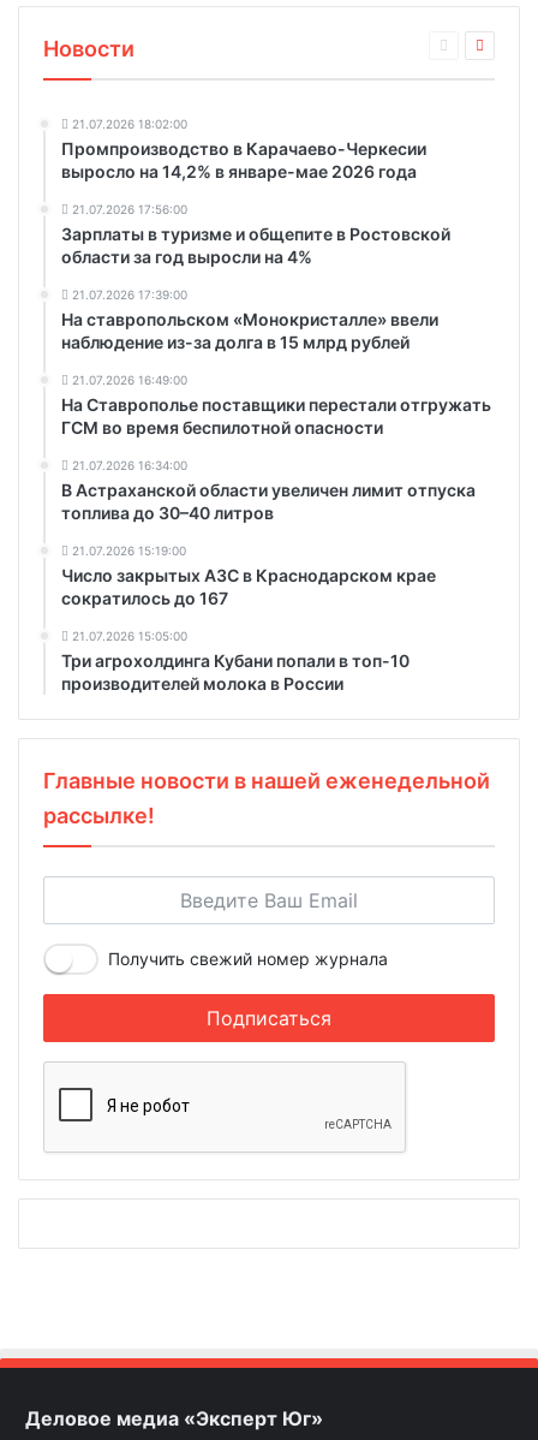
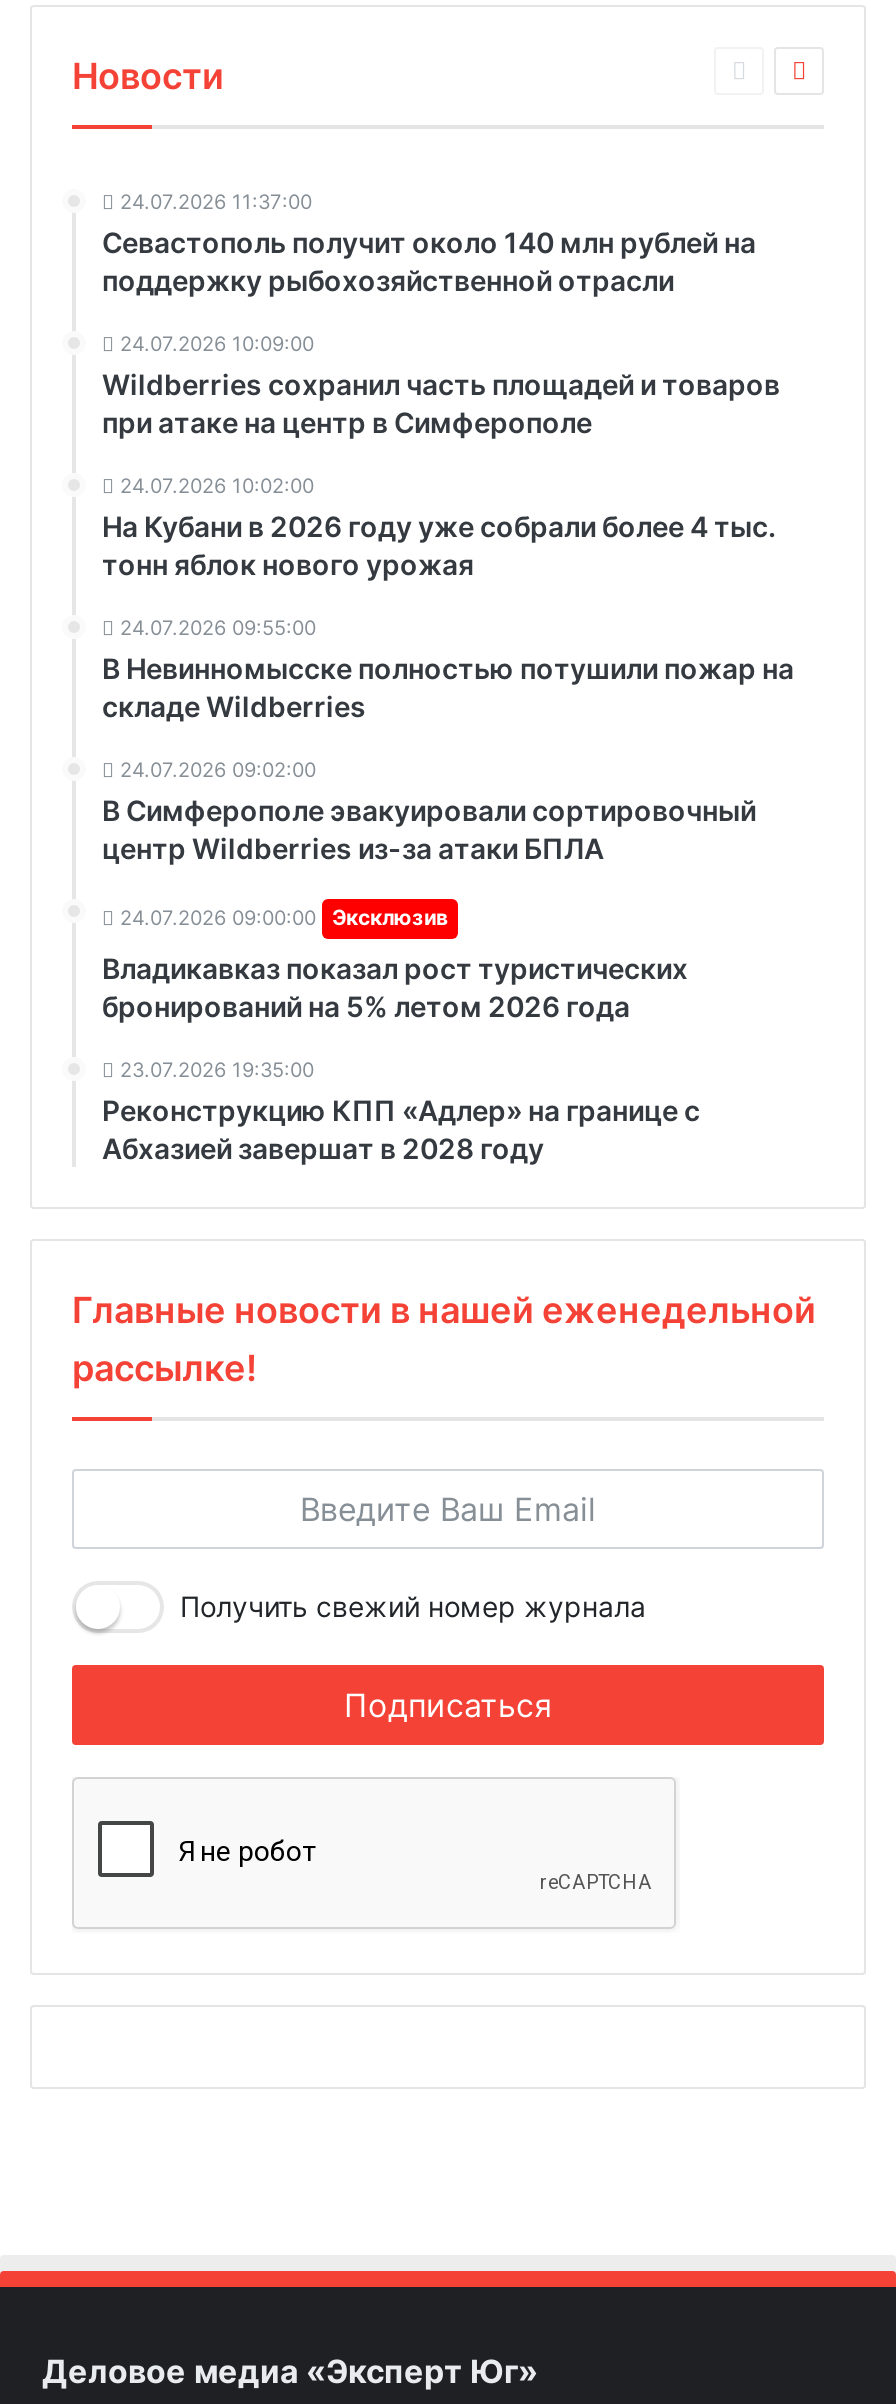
- 21.07.2026 18:02:00
- Промпроизводство в Карачаево-Черкесии
- выросло на 14,2% в январе-мае 2026 года
- 21.07.2026 17:56:00
- Зарплаты в туризме и общепите в Ростовской
- области за год выросли на 4%
- 21.07.2026 17:39:00
- На ставропольском «Монокристалле» ввели
- наблюдение из-за долга в 15 млрд рублей
- 21.07.2026 16:49:00
- На Ставрополье поставщики перестали отгружать
- ГСМ во время беспилотной опасности
- 21.07.2026 16:34:00
- В Астраханской области увеличен лимит отпуска
- топлива до 30–40 литров
- 21.07.2026 15:19:00
- Число закрытых АЗС в Краснодарском крае
- сократилось до 167
- 21.07.2026 15:05:00
- Три агрохолдинга Кубани попали в топ-10
- производителей молока в России
+ 24.07.2026 11:37:00
+ Севастополь получит около 140 млн рублей на
+ поддержку рыбохозяйственной отрасли
+ 24.07.2026 10:09:00
+ Wildberries сохранил часть площадей и товаров
+ при атаке на центр в Симферополе
+ 24.07.2026 10:02:00
+ На Кубани в 2026 году уже собрали более 4 тыс.
+ тонн яблок нового урожая
+ 24.07.2026 09:55:00
+ В Невинномысске полностью потушили пожар на
+ складе Wildberries
+ 24.07.2026 09:02:00
+ В Симферополе эвакуировали сортировочный
+ центр Wildberries из-за атаки БПЛА
+ 24.07.2026 09:00:00
+ Эксклюзив
+ Владикавказ показал рост туристических
+ бронирований на 5% летом 2026 года
+ 23.07.2026 19:35:00
+ Реконструкцию КПП «Адлер» на границе с
+ Абхазией завершат в 2028 году
